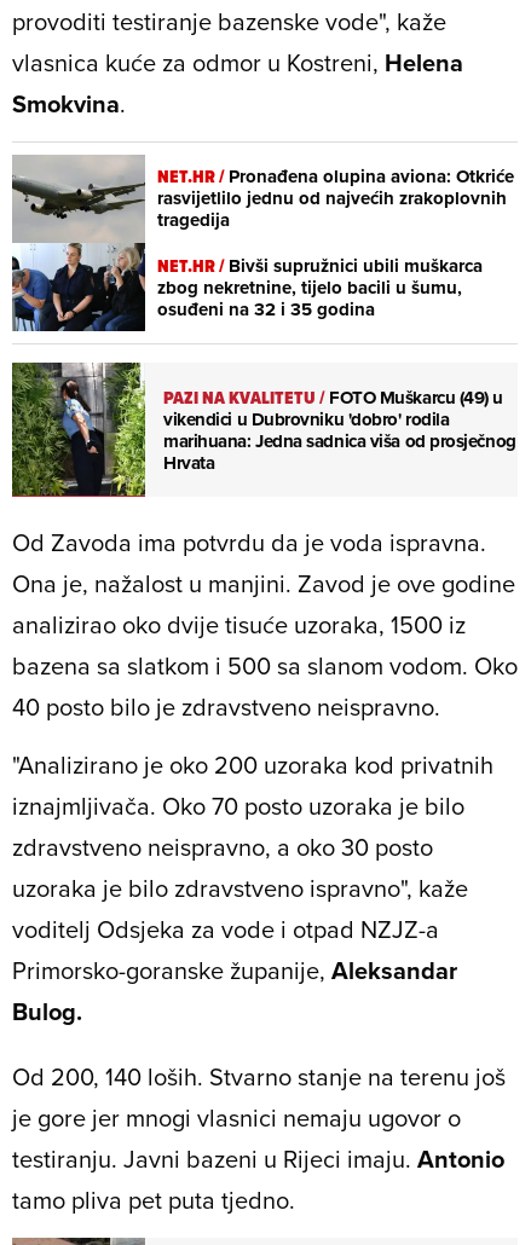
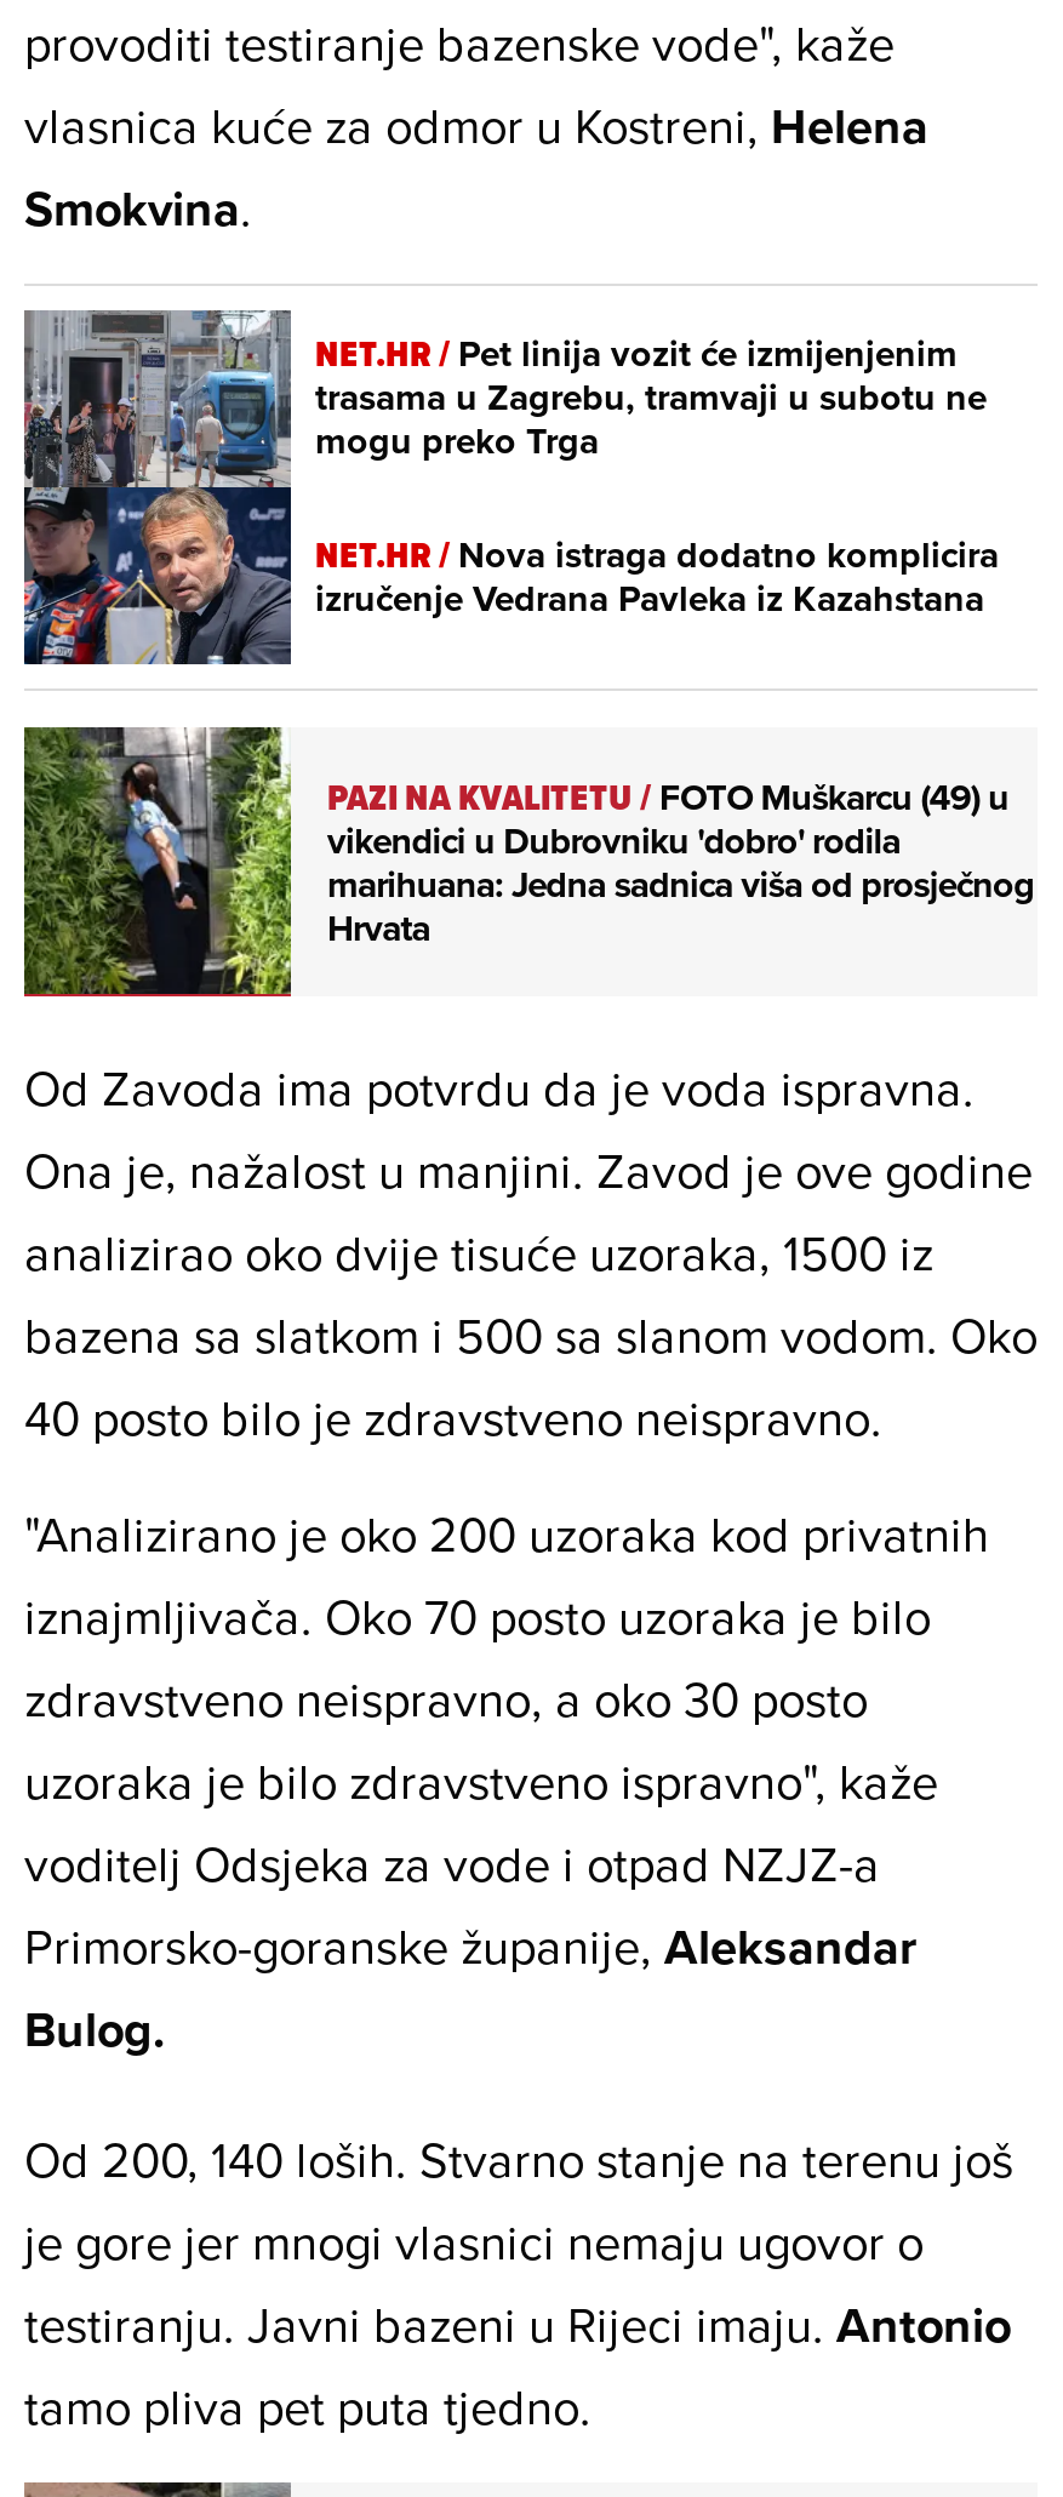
- [image]
- NET.HR / Pronađena olupina aviona: Otkriće
- rasvijetlilo jednu od najvećih zrakoplovnih
- tragedija
+ [image]
+ NET.HR / Pet linija vozit će izmijenjenim
+ trasama u Zagrebu, tramvaji u subotu ne
+ mogu preko Trga

- NET.HR / Bivši supružnici ubili muškarca
- zbog nekretnine, tijelo bacili u šumu,
- osuđeni na 32 i 35 godina
+ NET.HR / Nova istraga dodatno komplicira
+ izručenje Vedrana Pavleka iz Kazahstana
